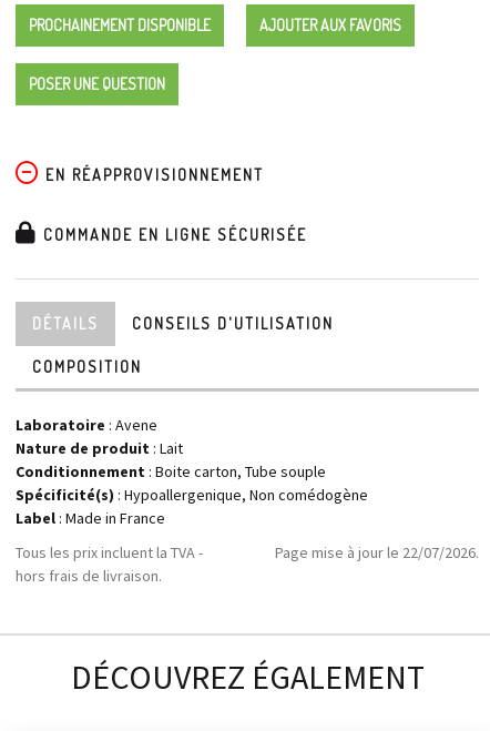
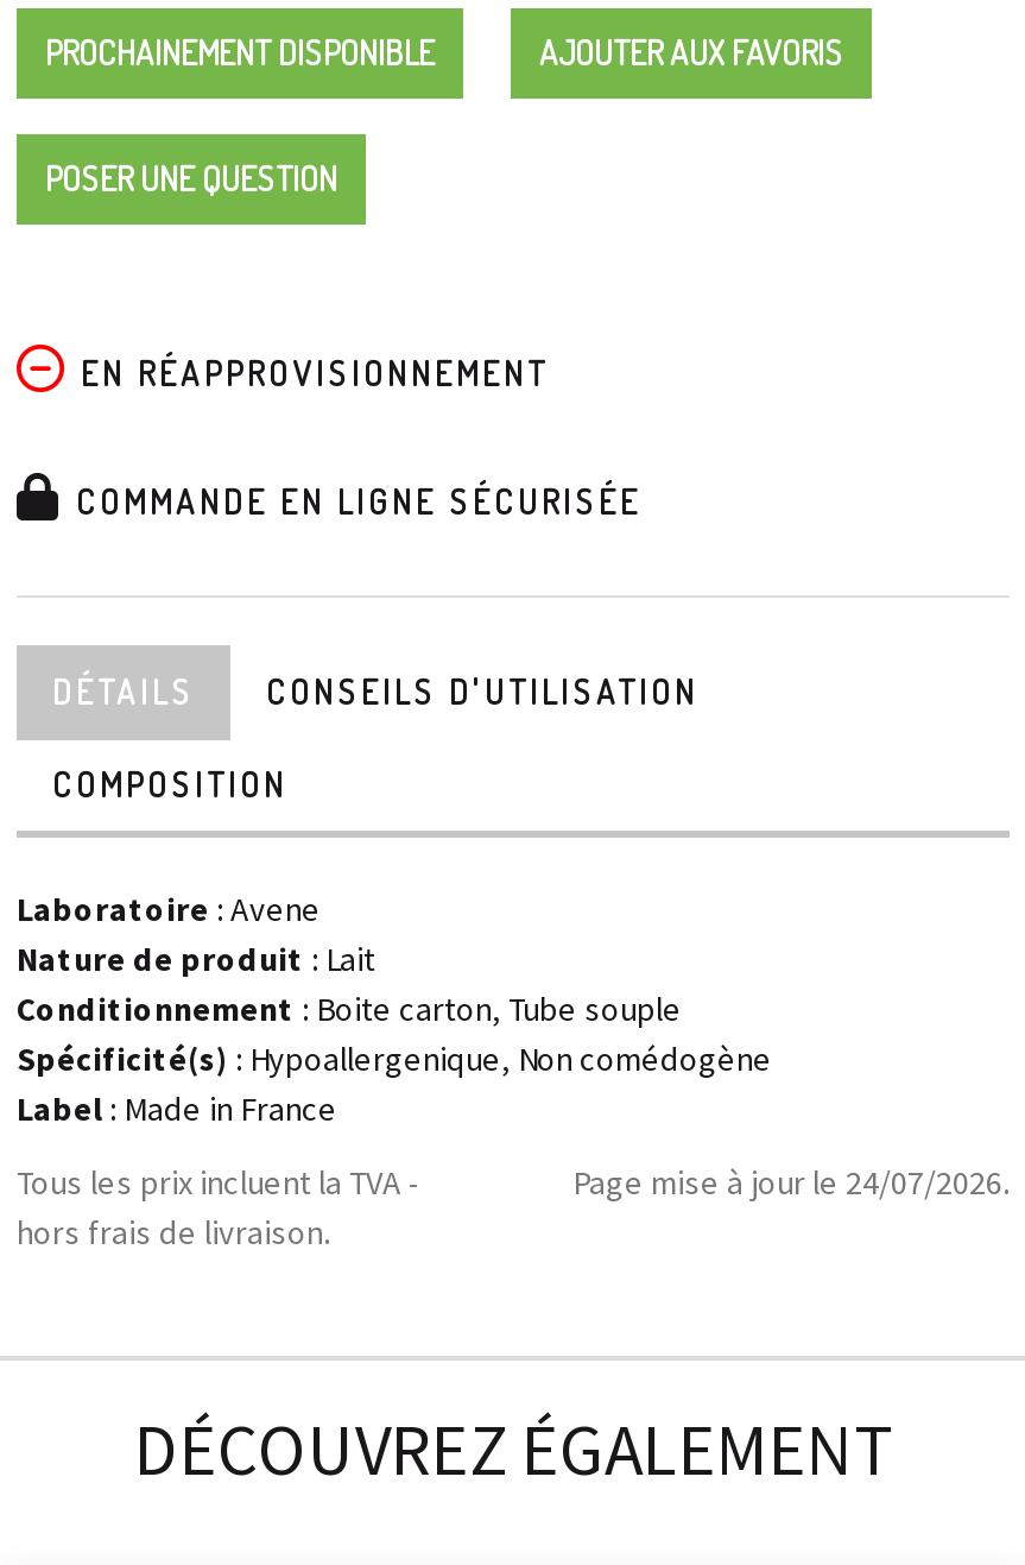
- Page mise à jour le 22/07/2026.
+ Page mise à jour le 24/07/2026.
